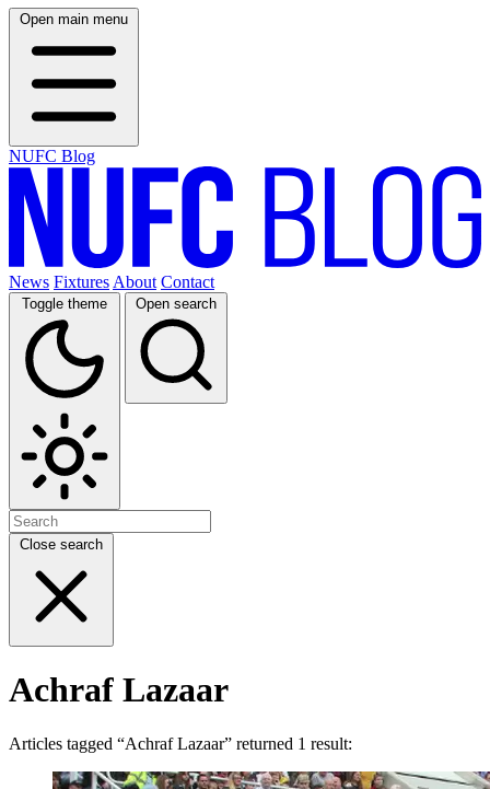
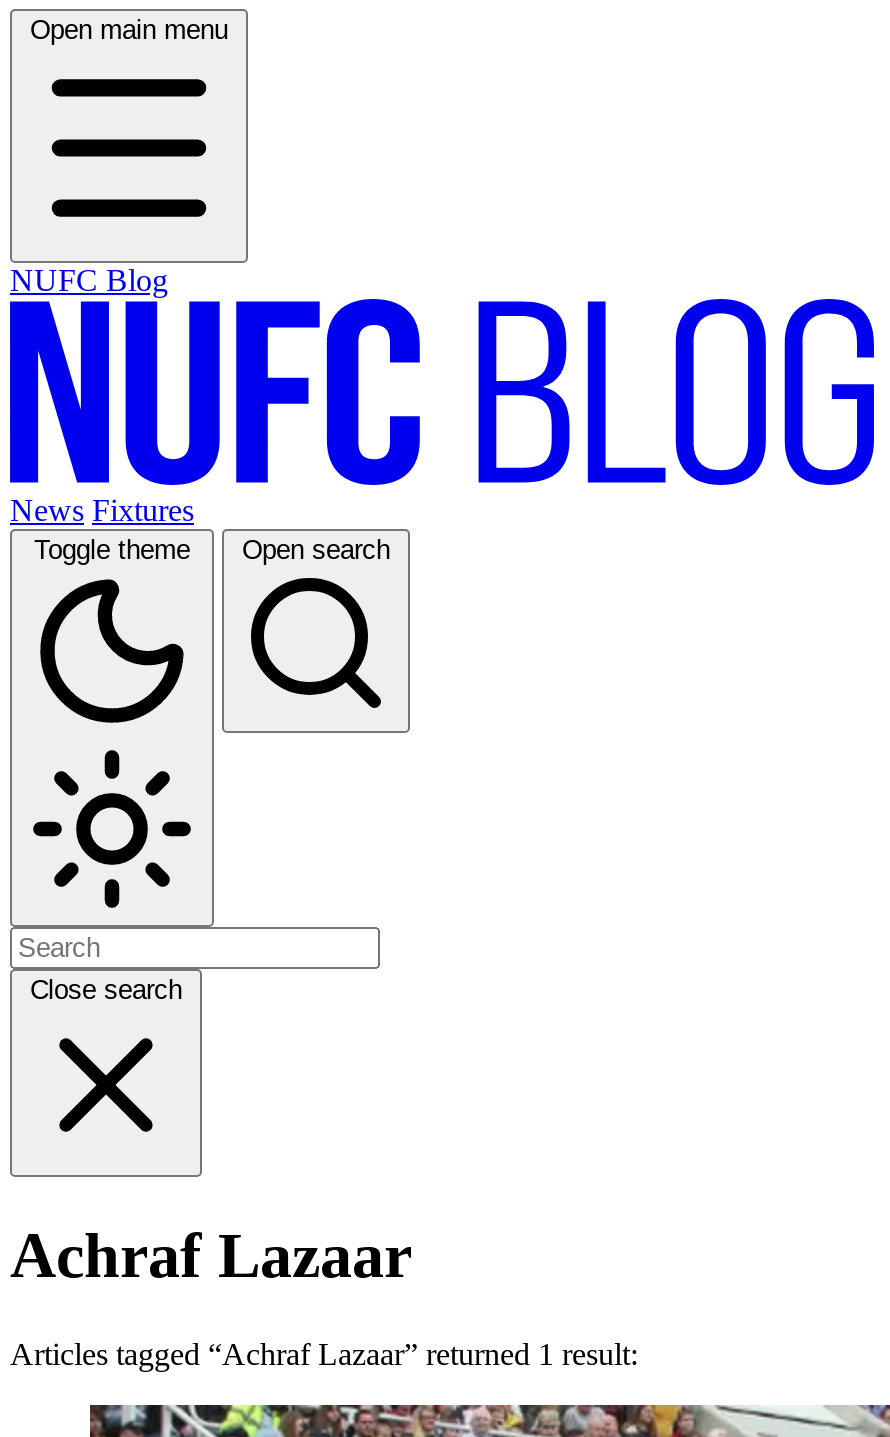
- News Fixtures About Contact
+ News Fixtures
